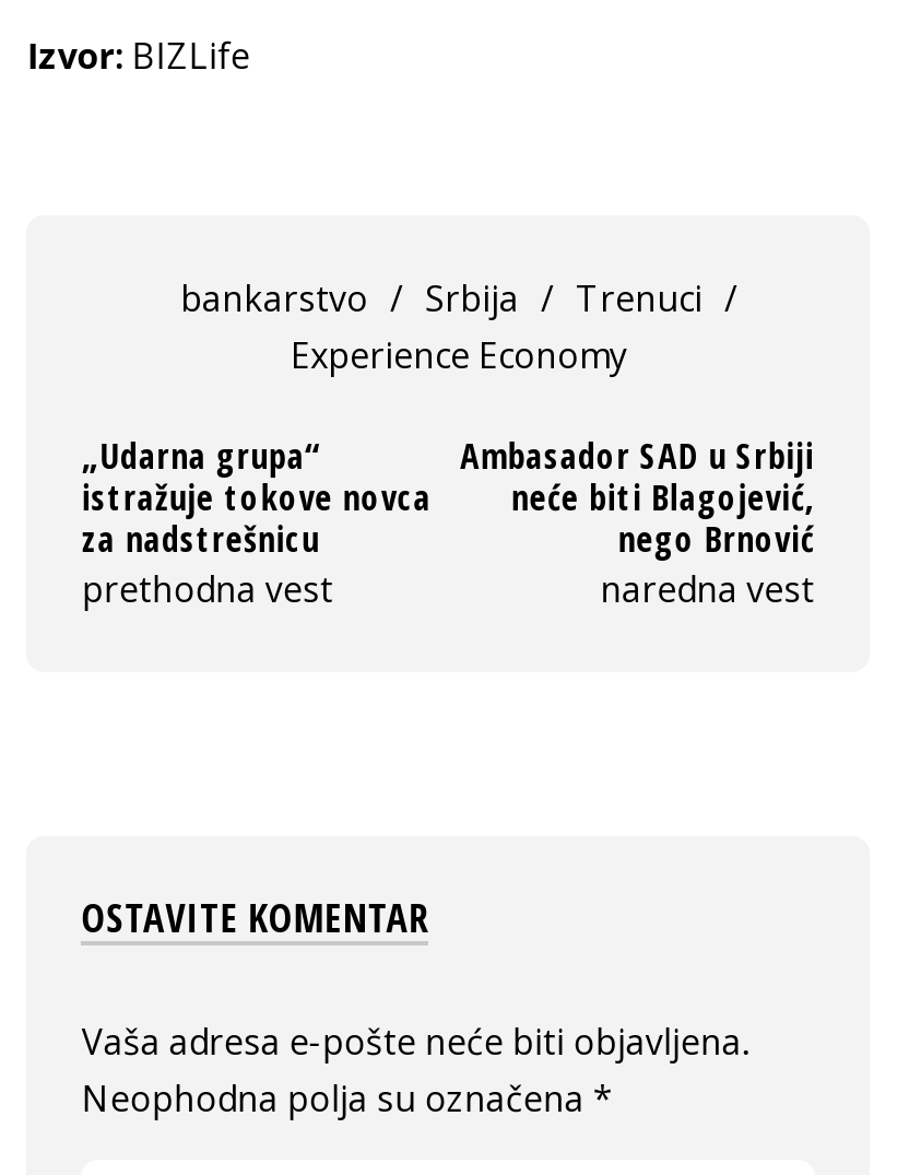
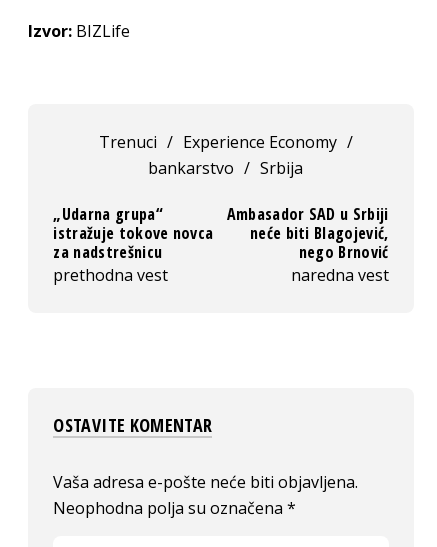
- bankarstvo / Srbija / Trenuci /
- Experience Economy
+ Trenuci / Experience Economy /
+ bankarstvo / Srbija
